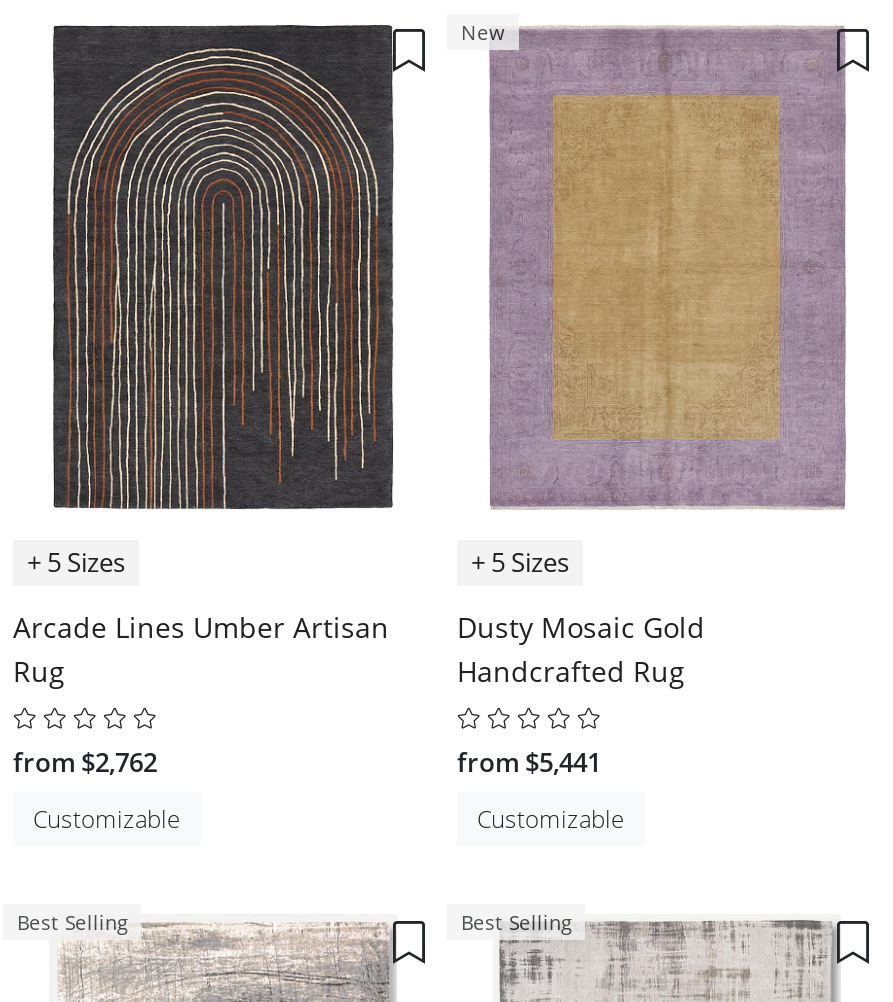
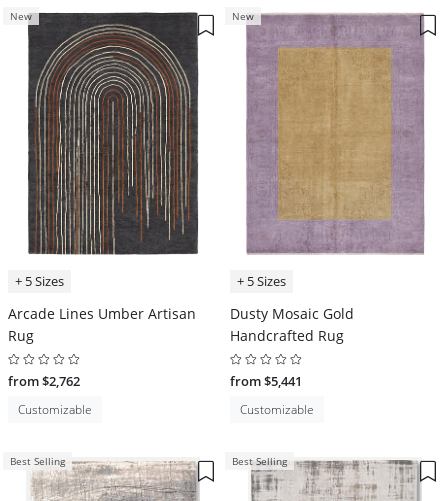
+ New
